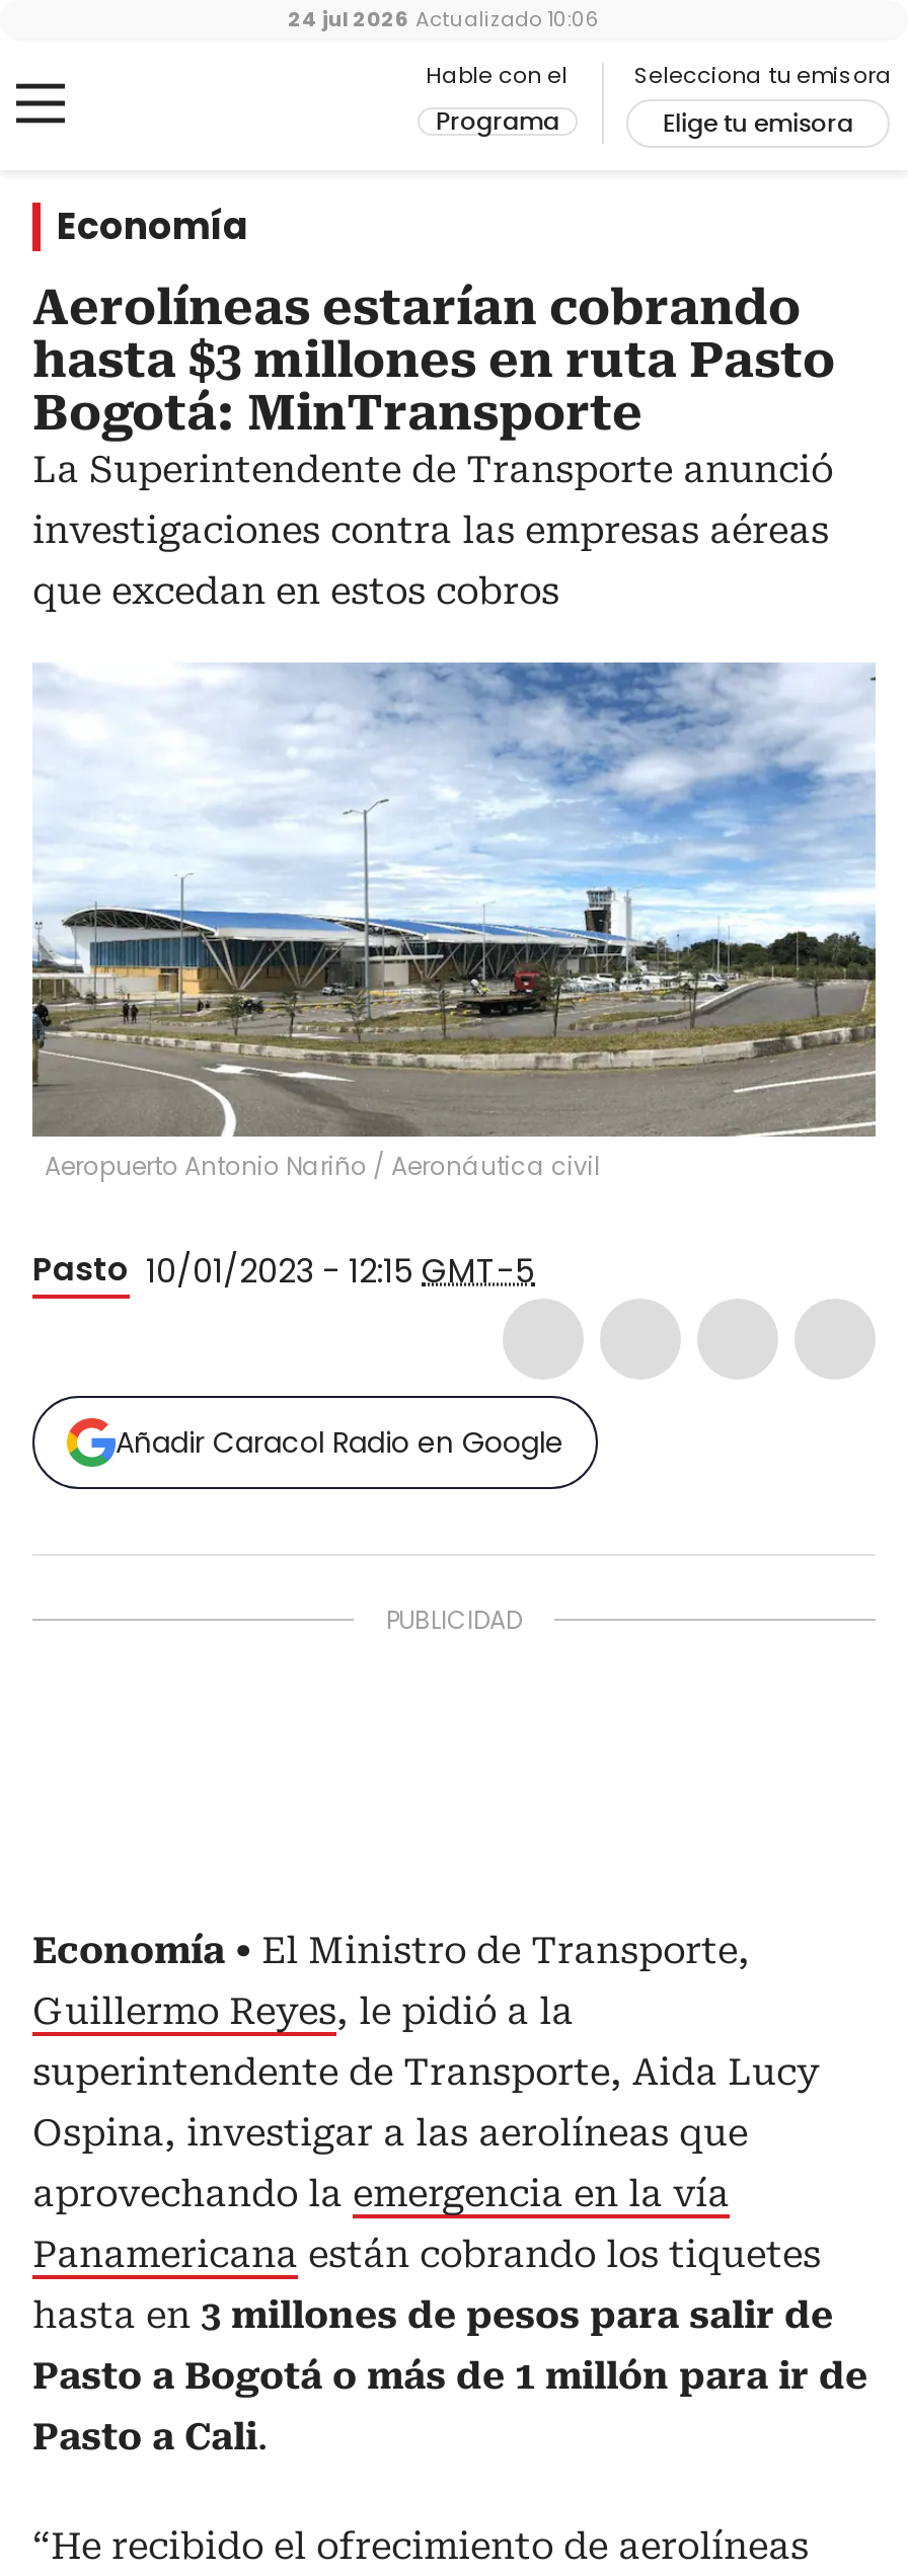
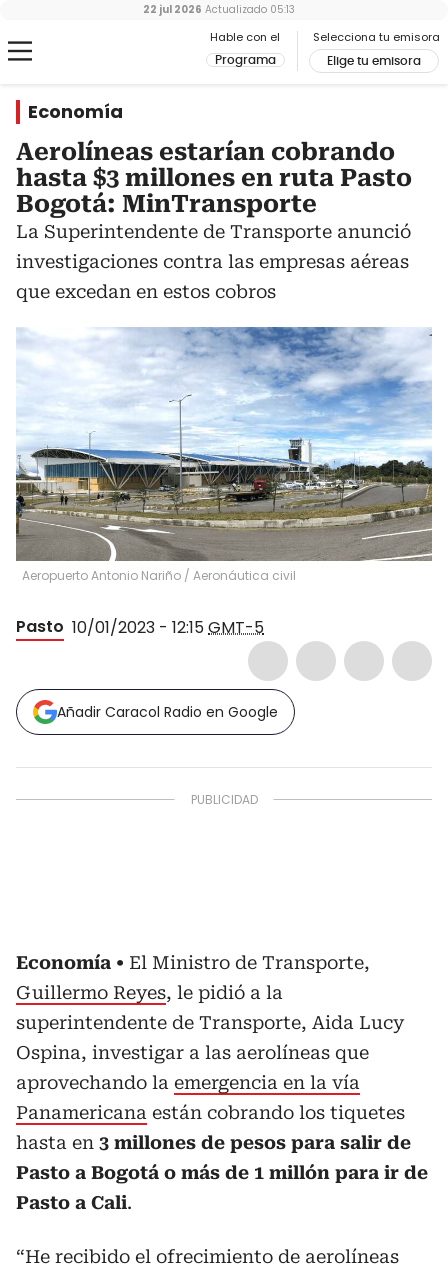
- 24 jul 2026 Actualizado 10:06
+ 22 jul 2026 Actualizado 05:13
